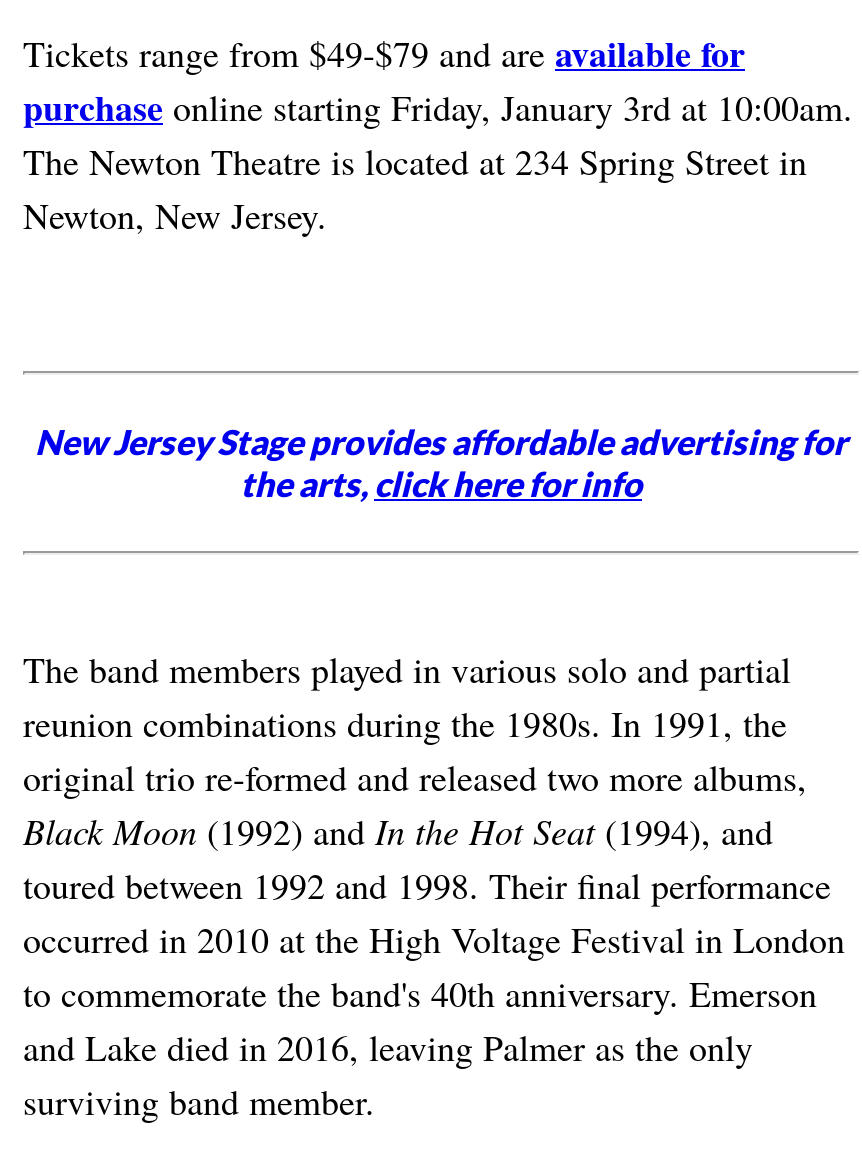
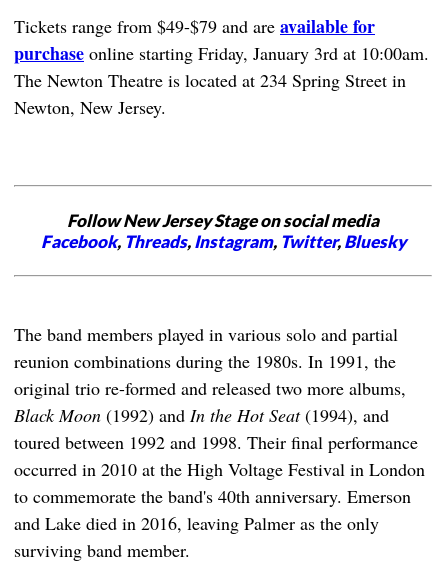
- New Jersey Stage provides affordable advertising for
- the arts, click here for info
+ Follow New Jersey Stage on social media
+ Facebook, Threads, Instagram, Twitter, Bluesky
